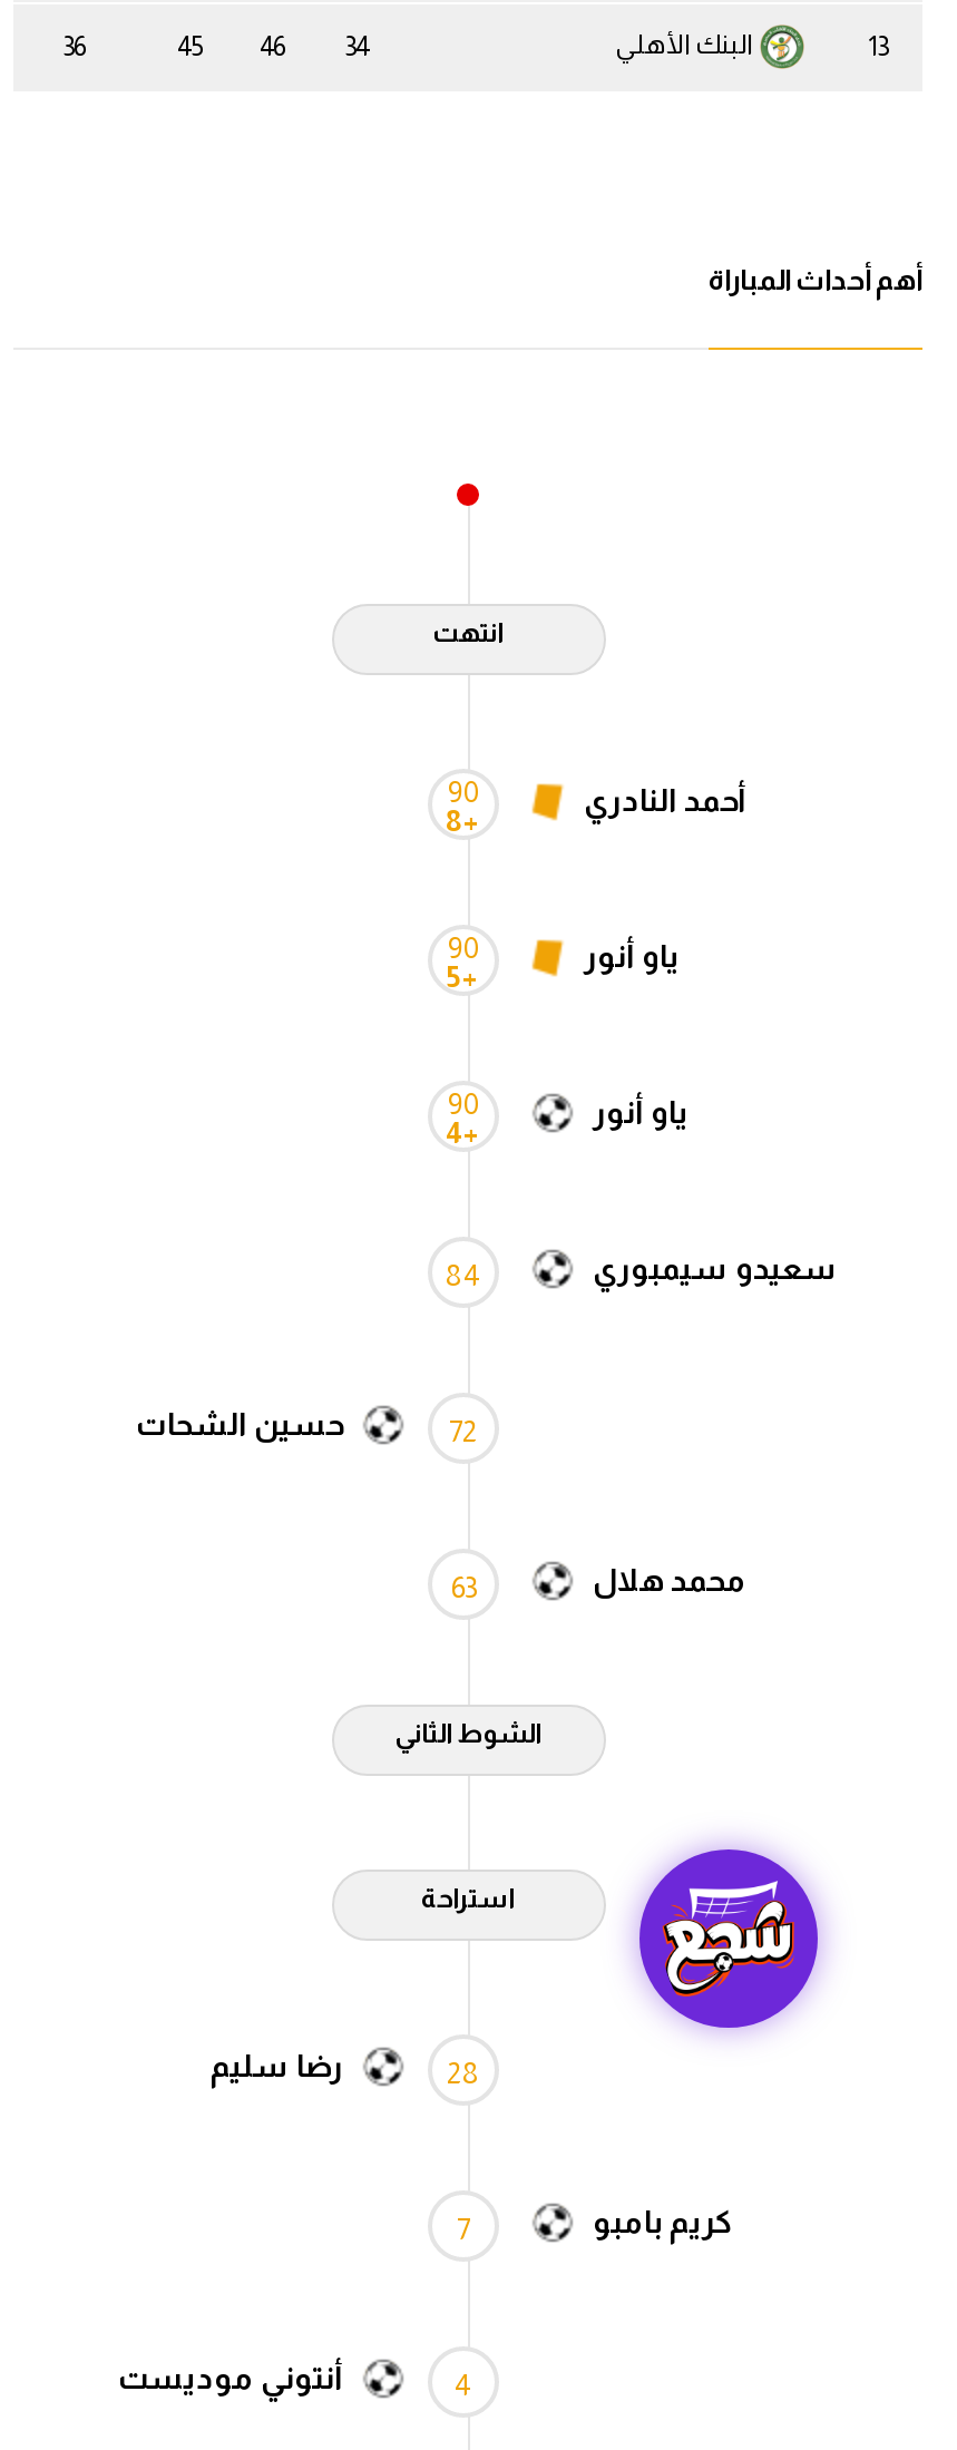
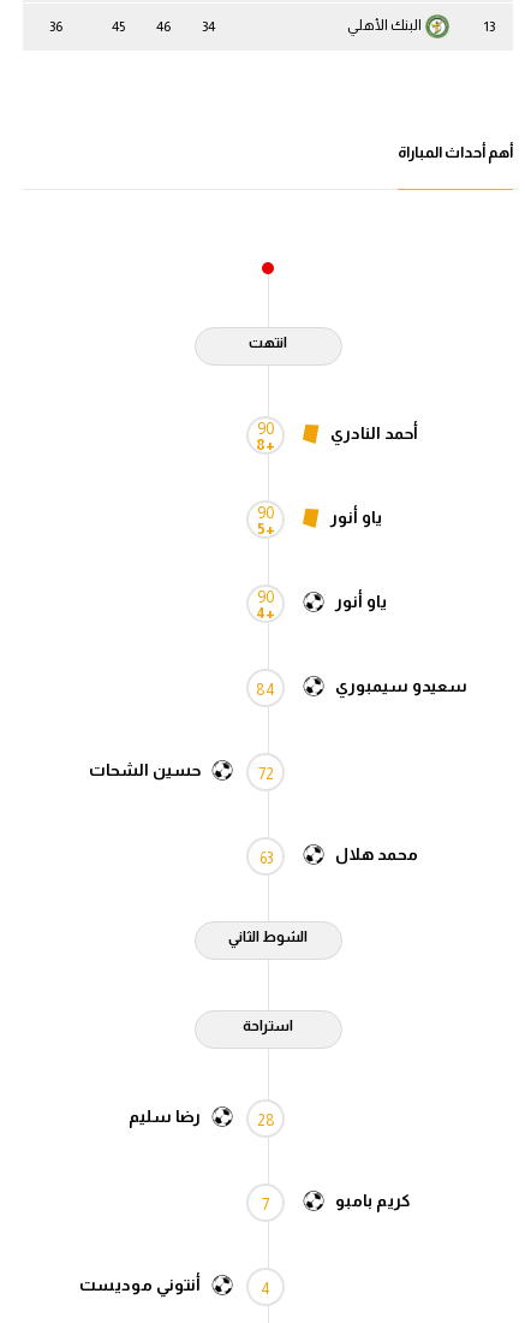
- [image]
